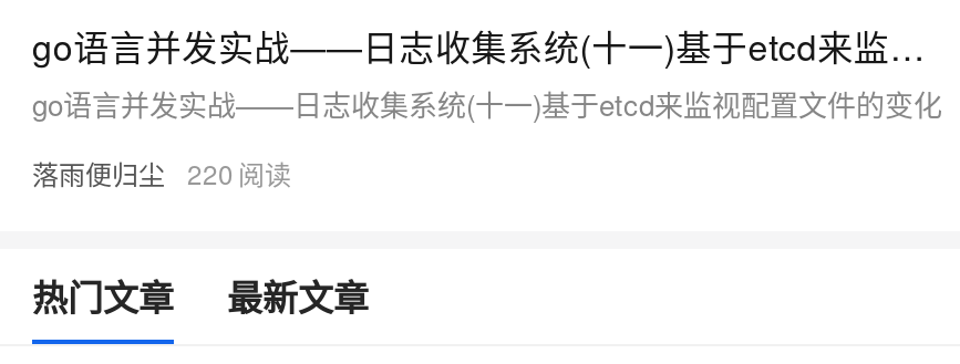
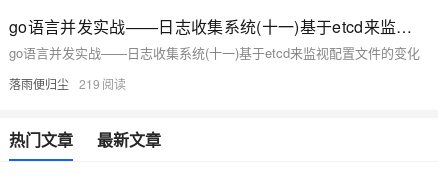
- 落雨便归尘 220
+ 落雨便归尘 219
